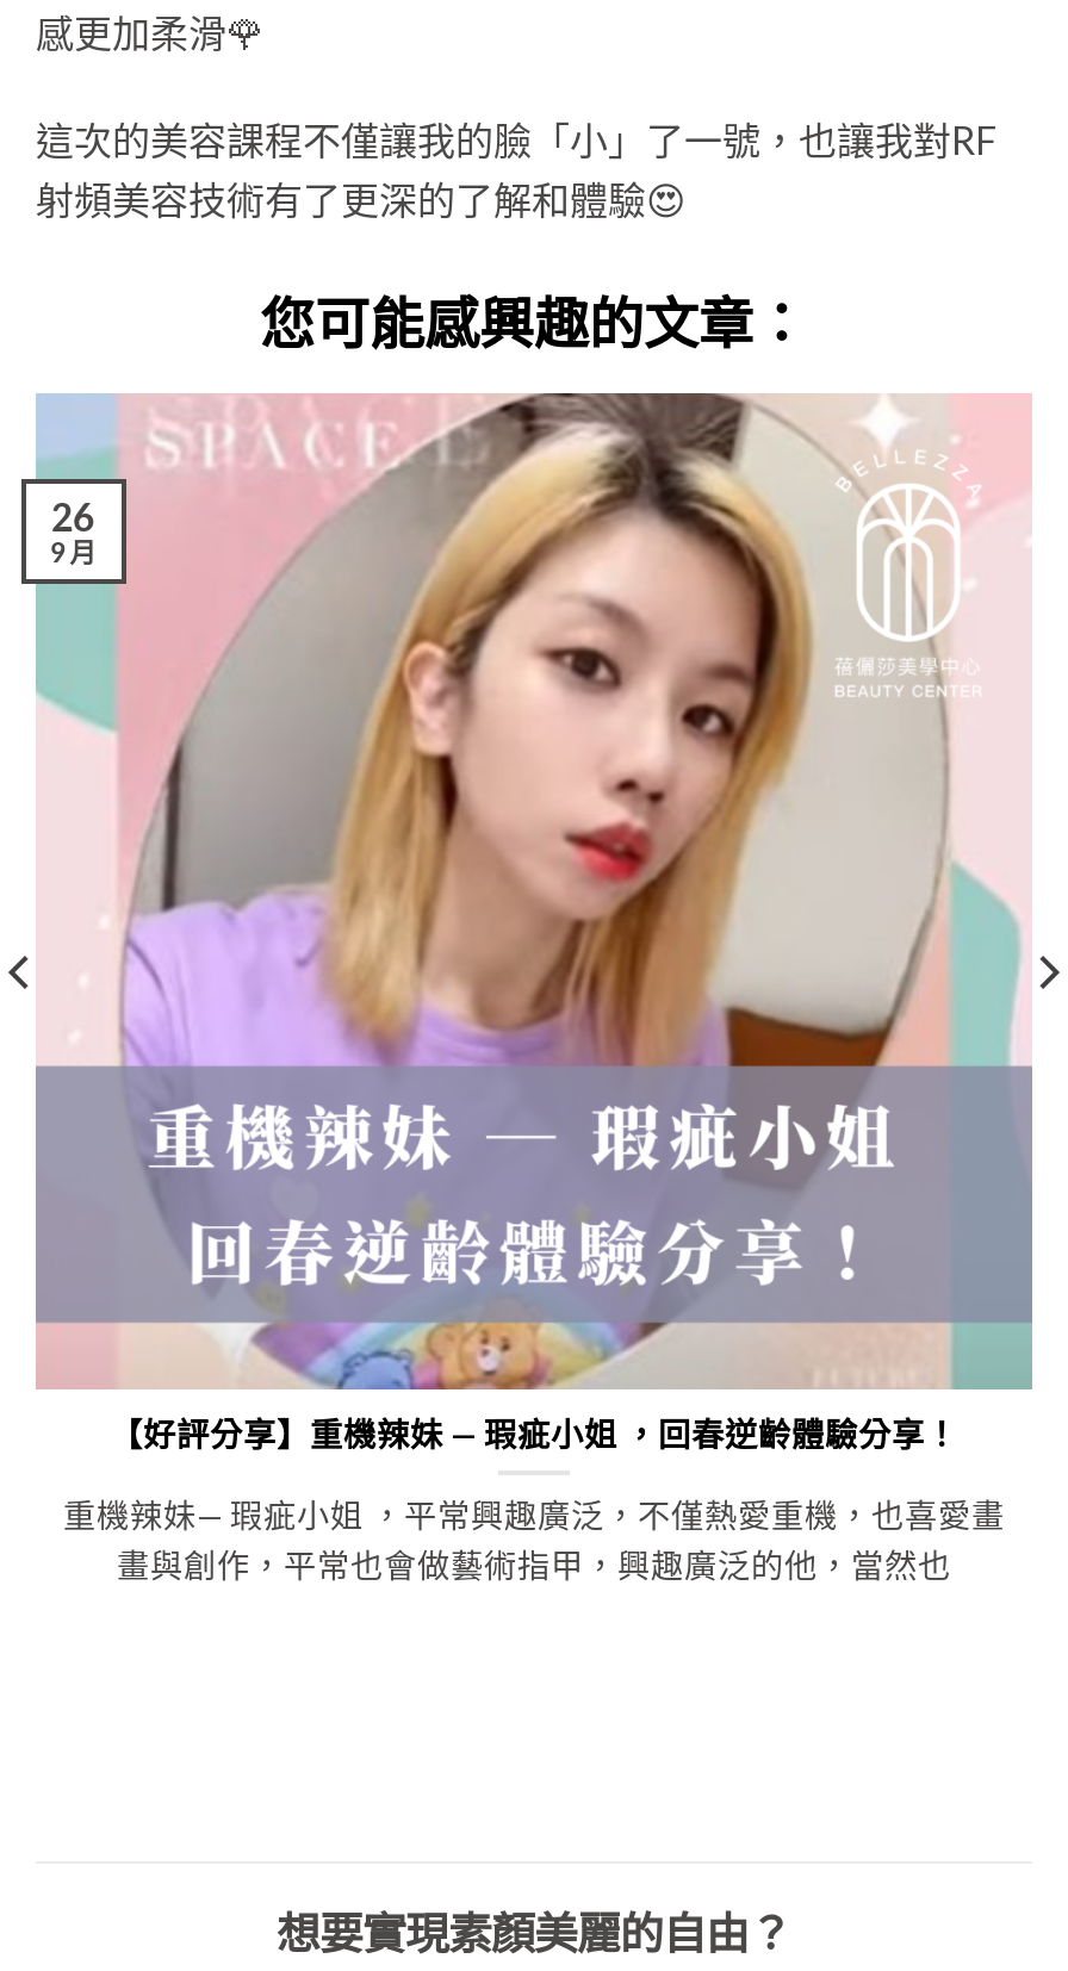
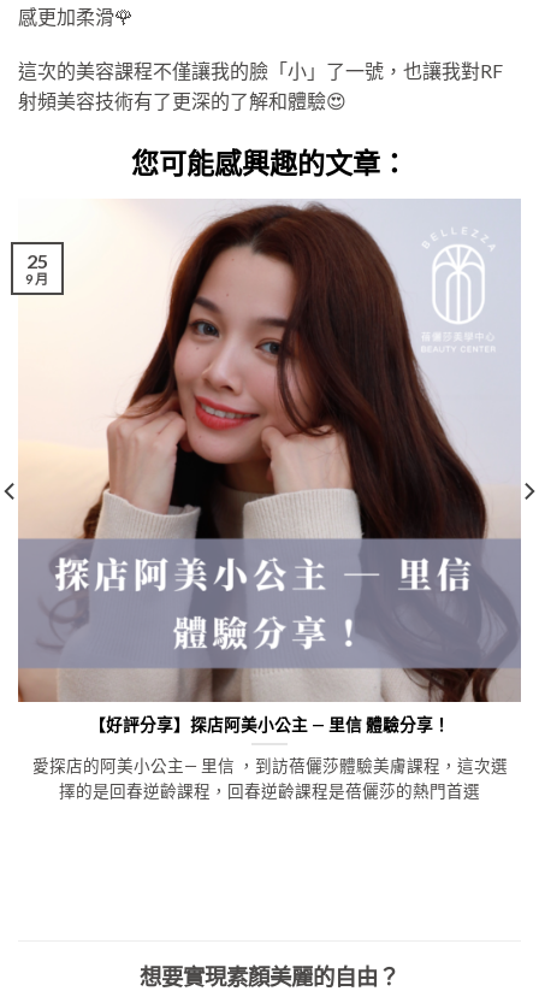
- [image]
- 26
+ [image]
+ 25

- 【好評分享】重機辣妹 — 瑕疵小姐 ，回春逆齡體驗分享！
+ 【好評分享】探店阿美小公主 — 里信 體驗分享！

- 重機辣妹— 瑕疵小姐 ，平常興趣廣泛，不僅熱愛重機，也喜愛畫
- 畫與創作，平常也會做藝術指甲，興趣廣泛的他，當然也
+ 愛探店的阿美小公主— 里信 ，到訪蓓儷莎體驗美膚課程，這次選
+ 擇的是回春逆齡課程，回春逆齡課程是蓓儷莎的熱門首選
